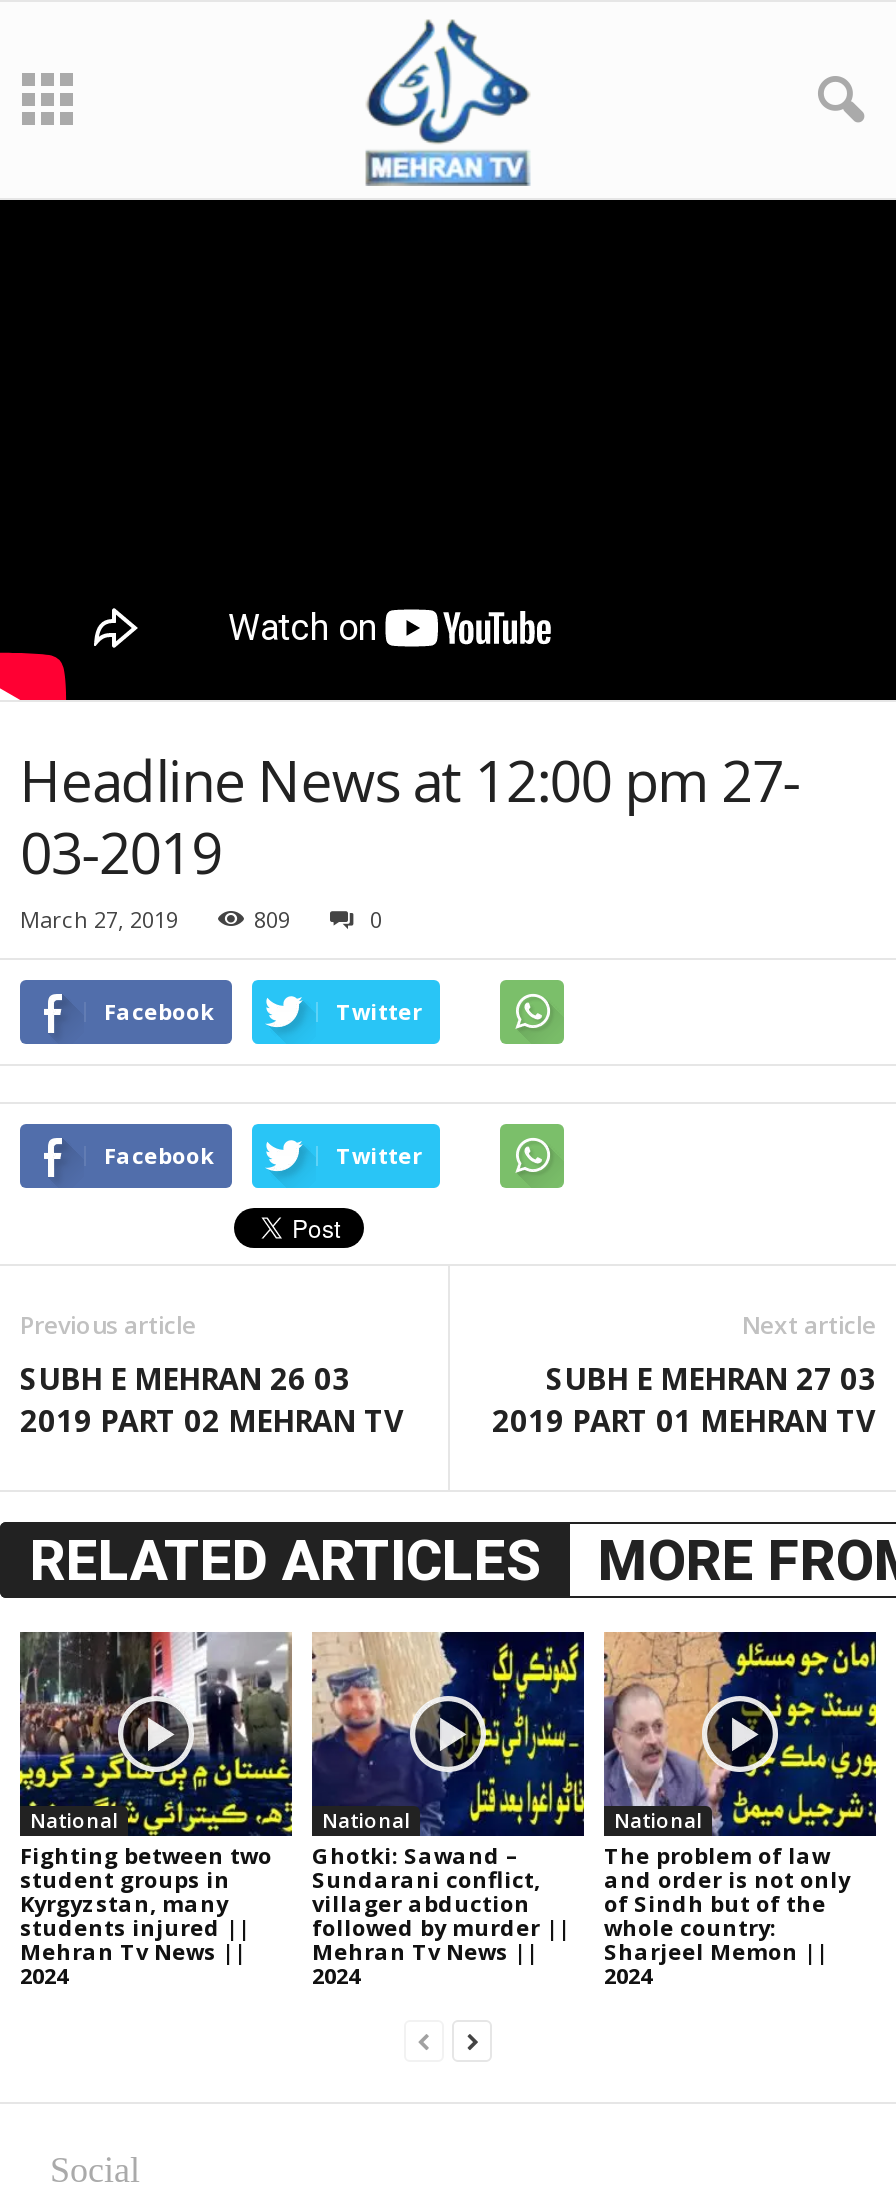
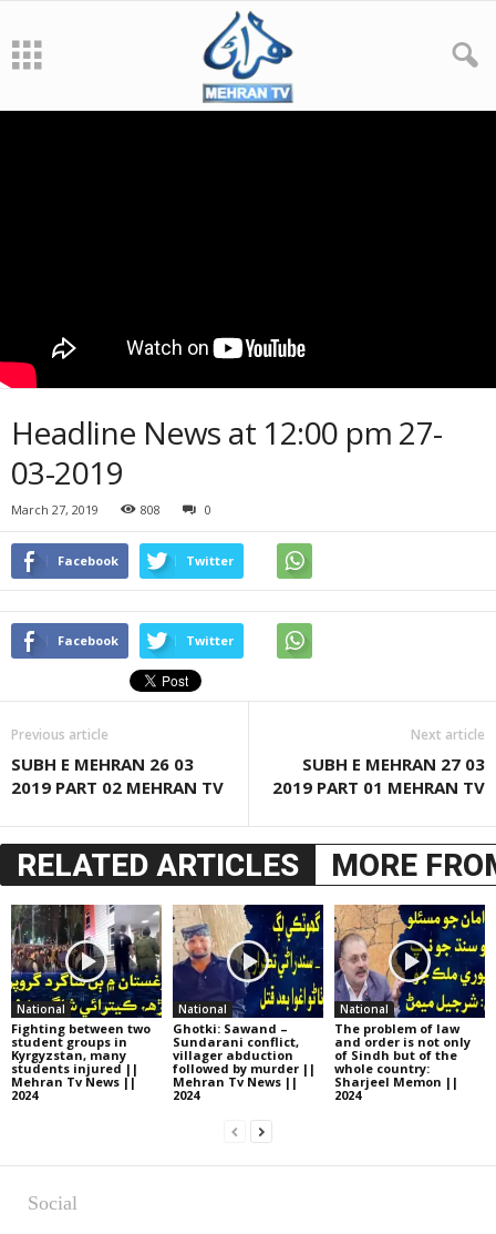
- 809
+ 808
